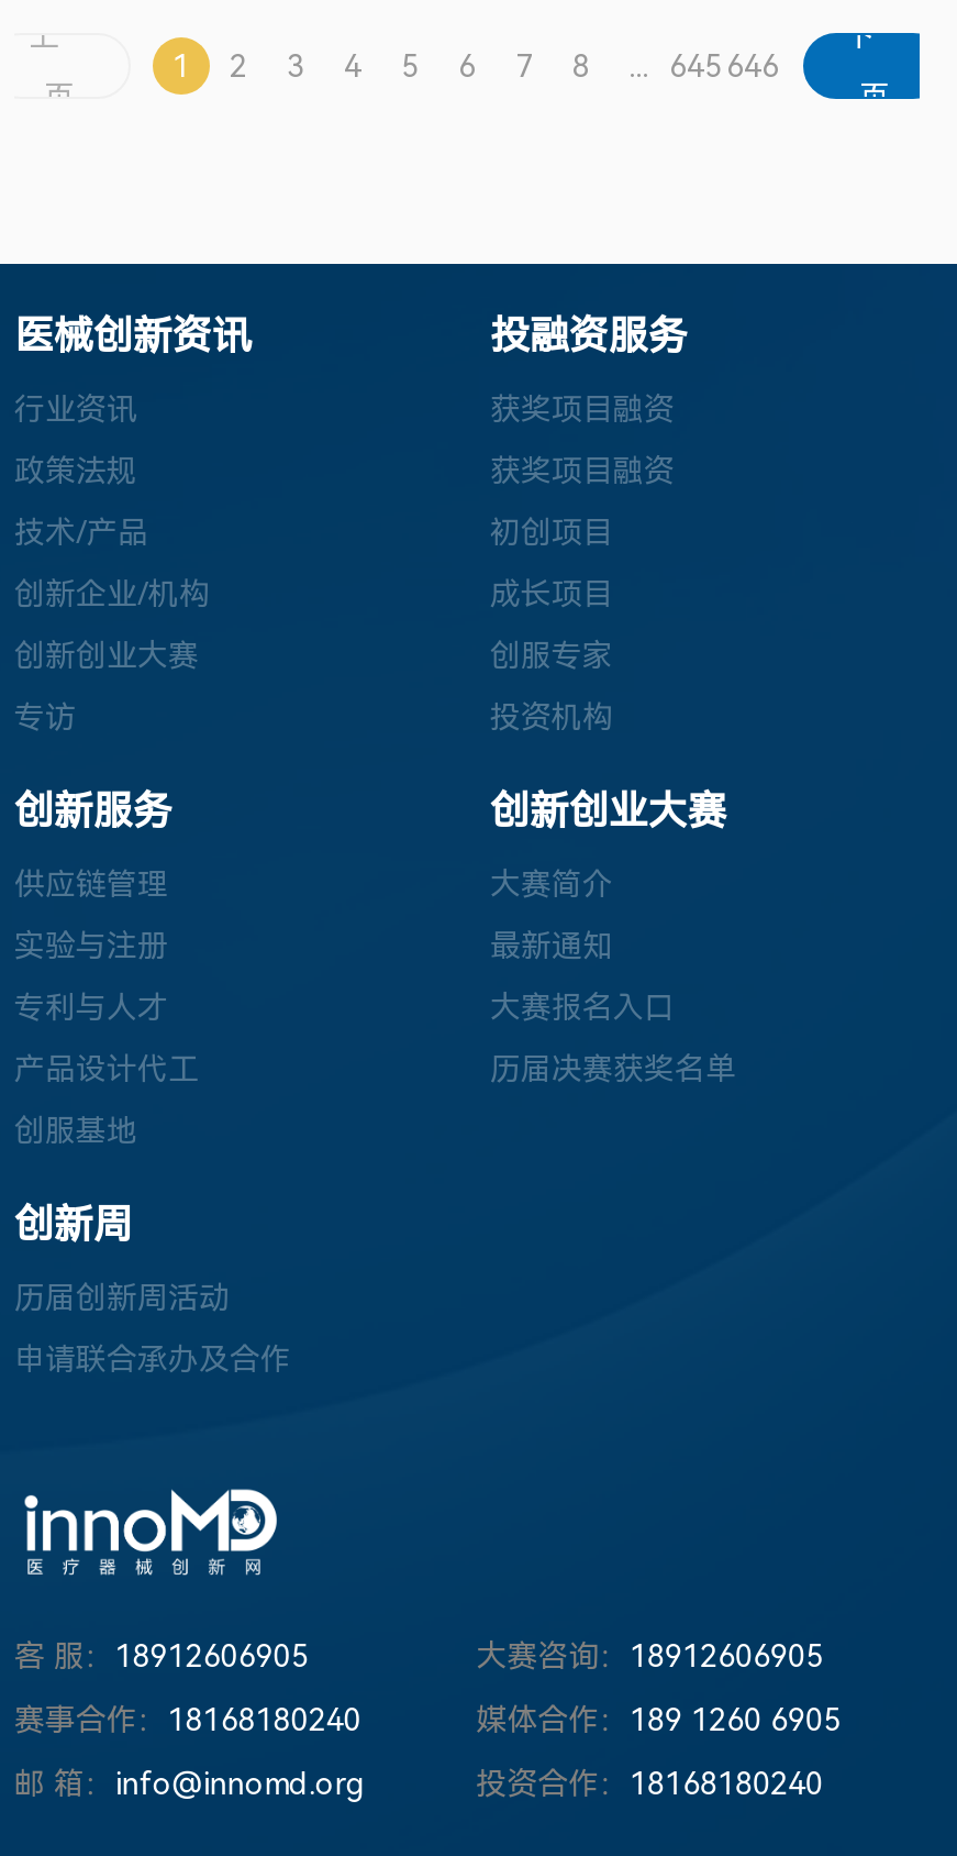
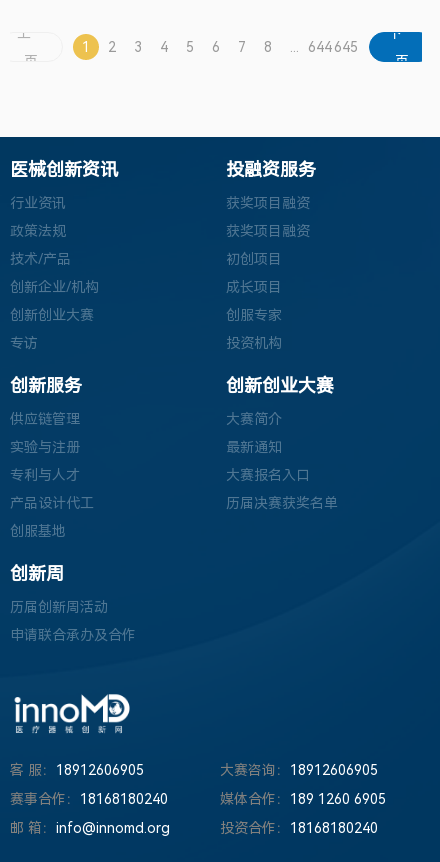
- 1 2 3 4 5 6 7 8 ... 645 646
+ 1 2 3 4 5 6 7 8 ... 644 645
